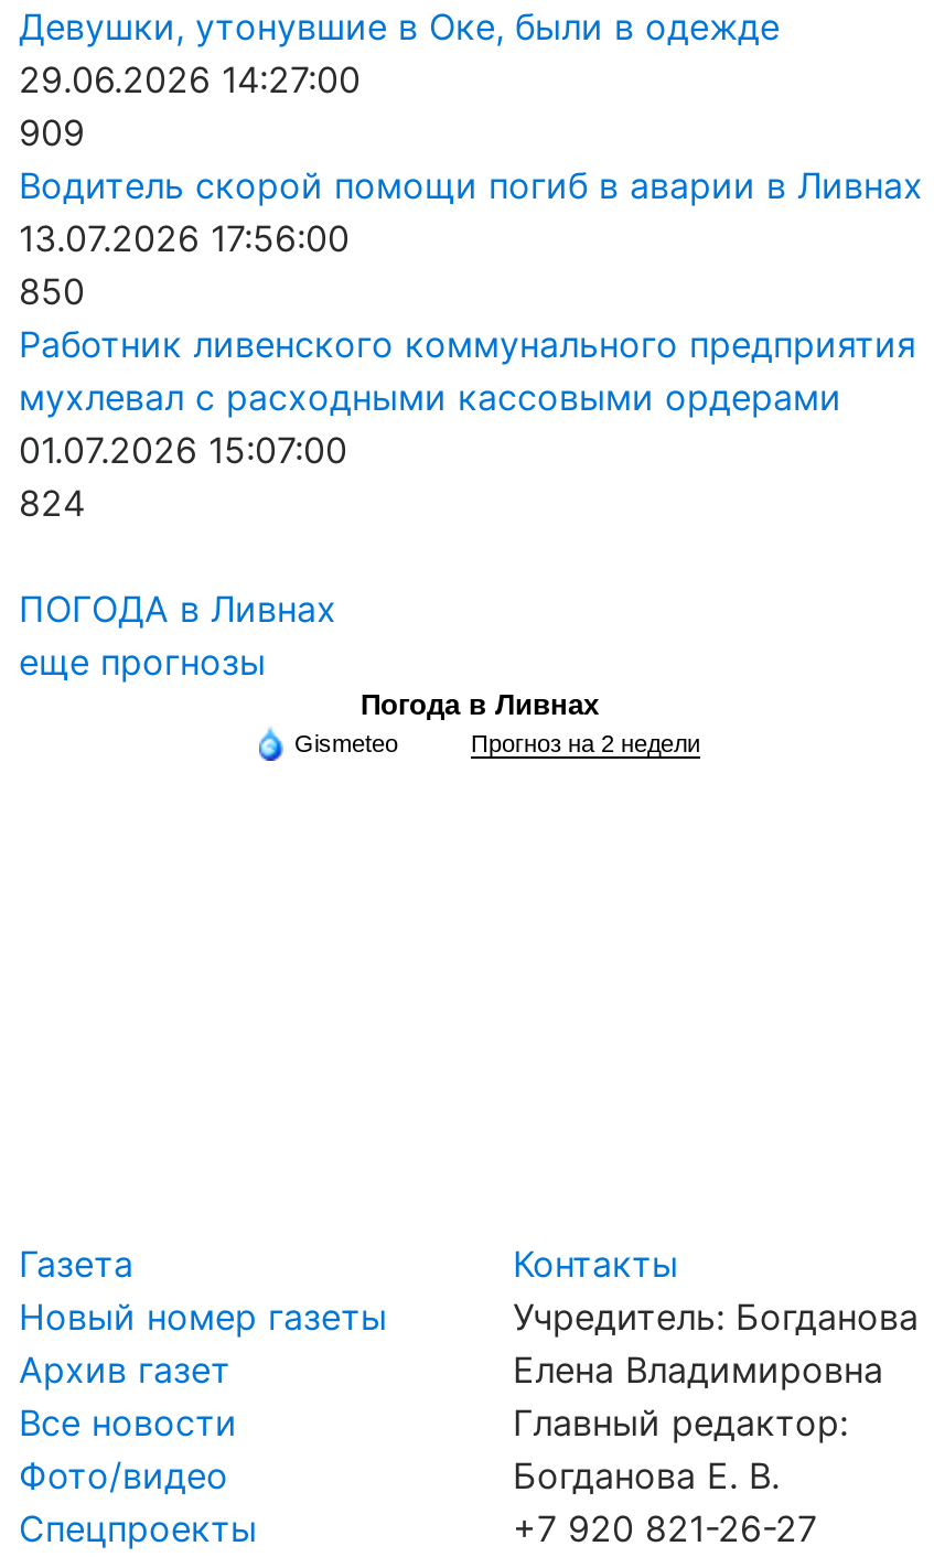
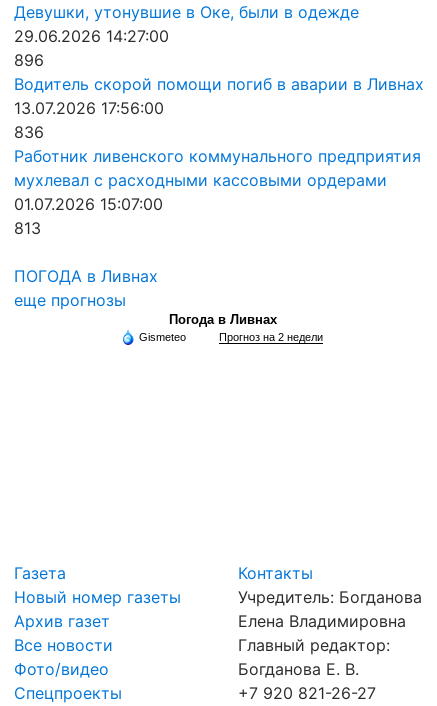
- 909
+ 896

- 850
+ 836

- 824
+ 813
